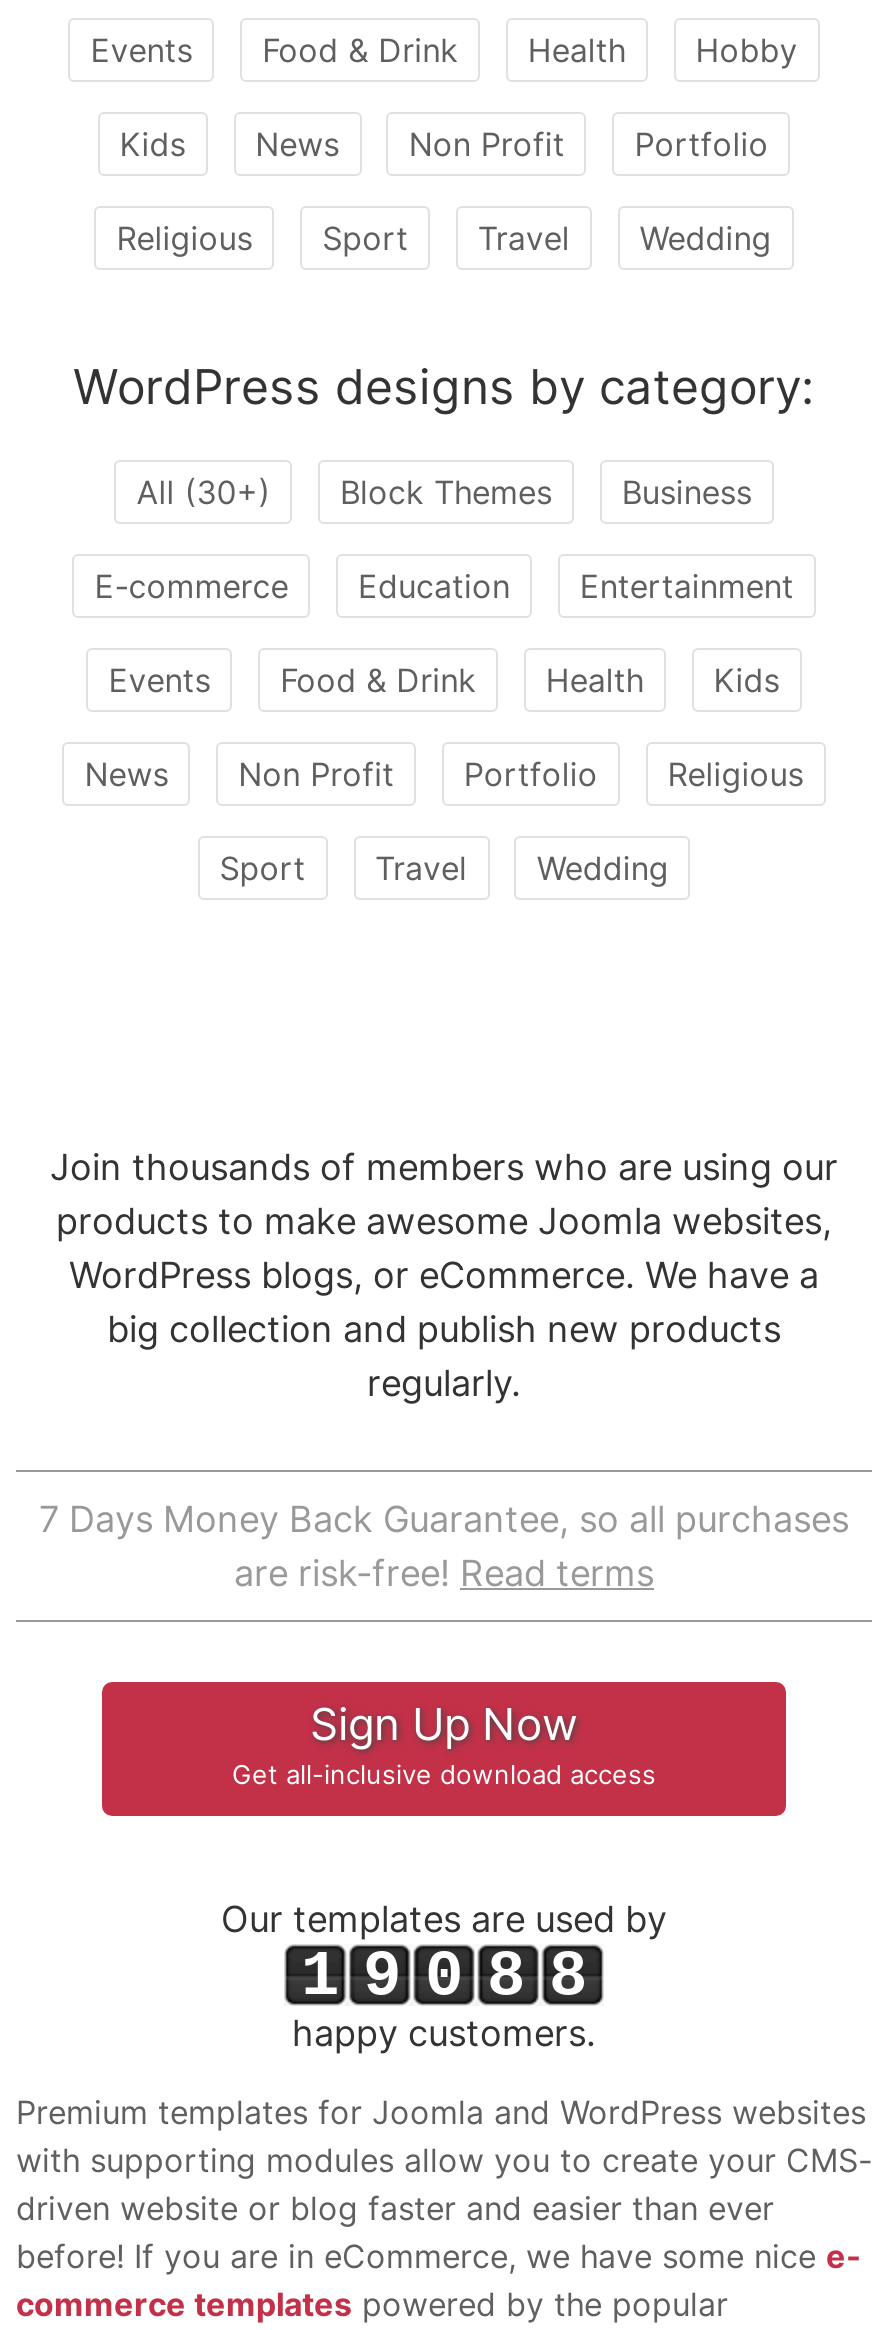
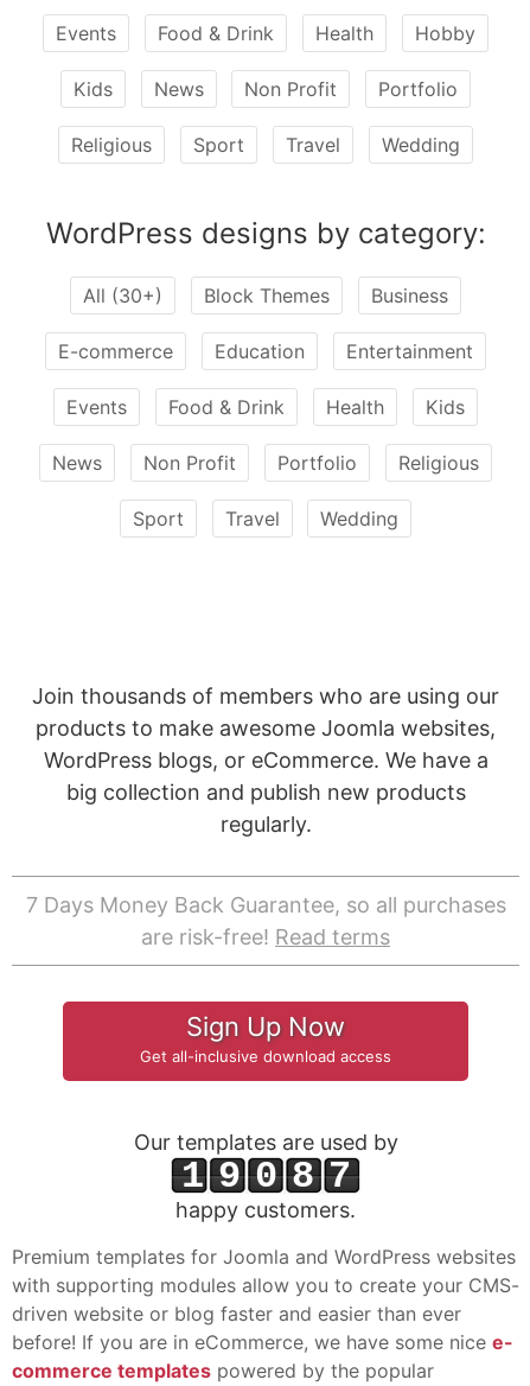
- 19088
+ 19087
